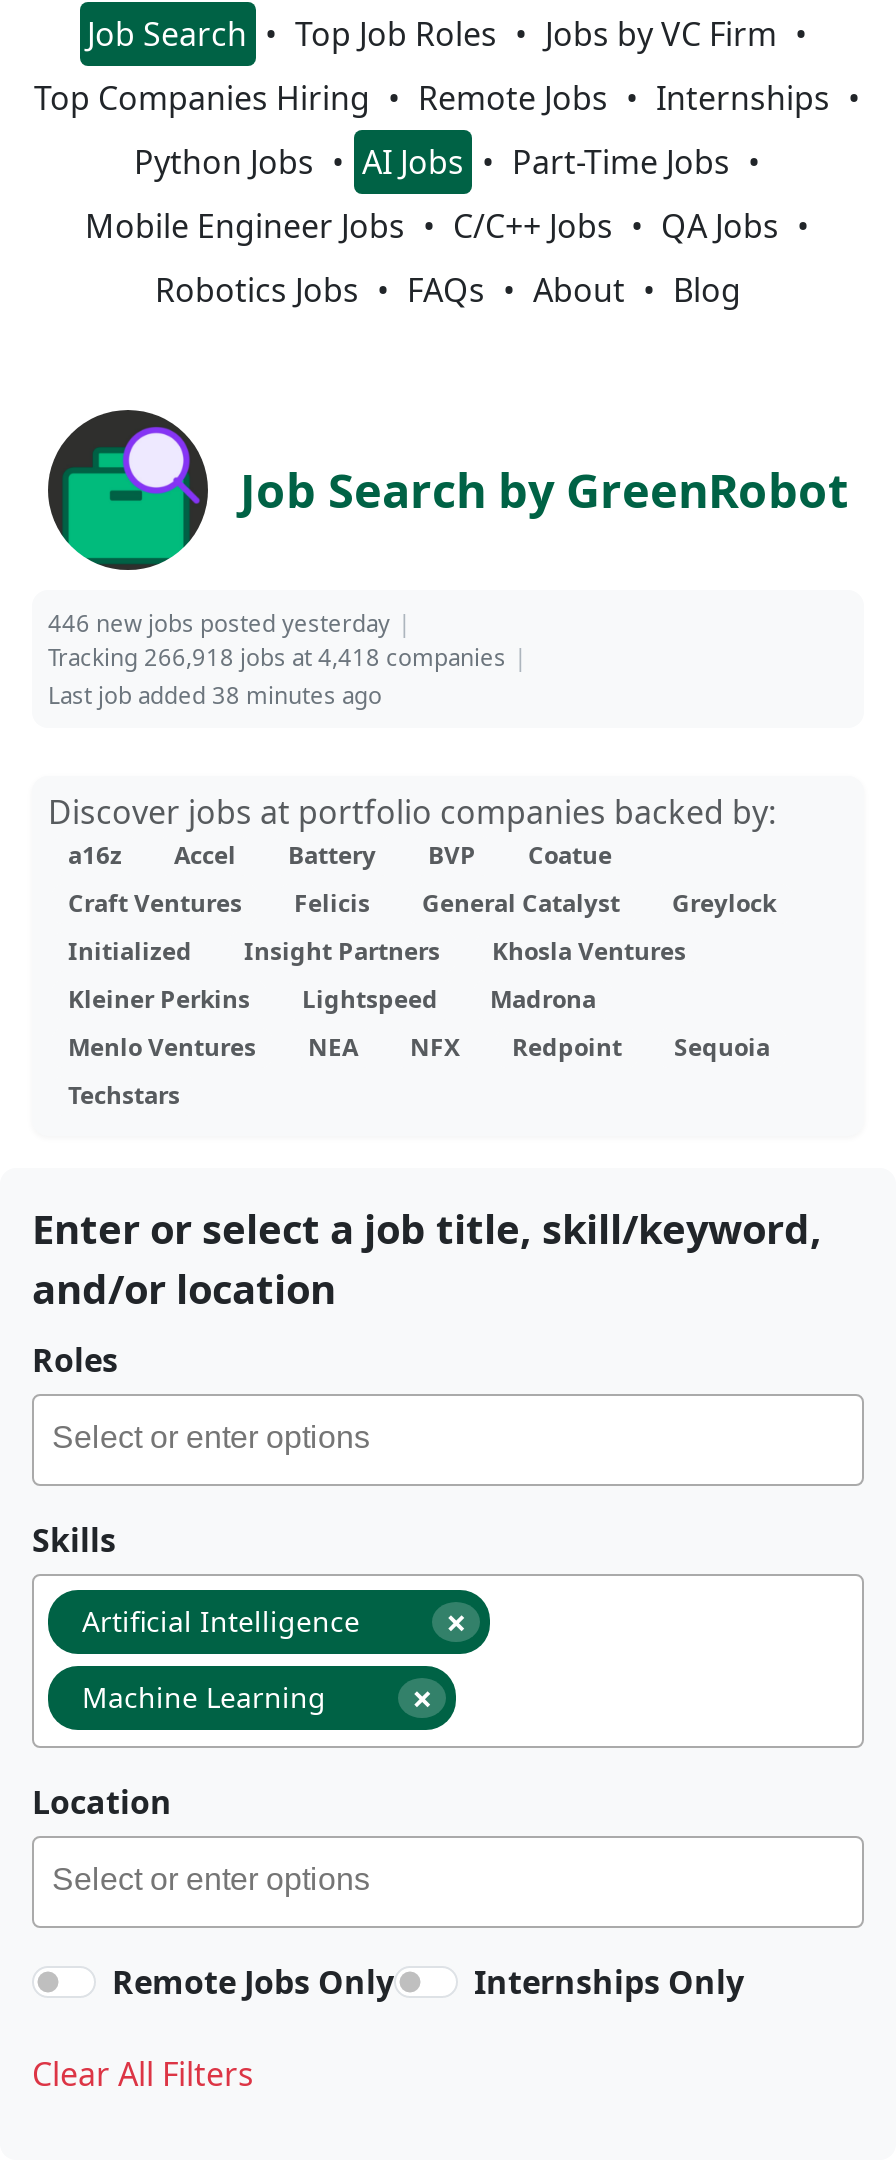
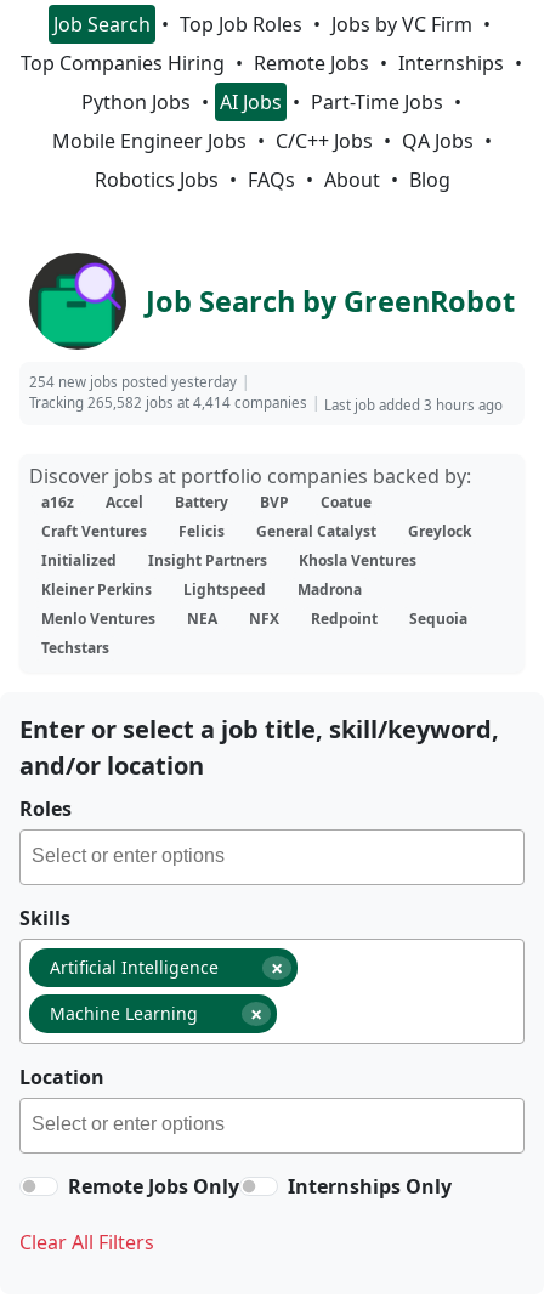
- 446 new jobs posted yesterday
+ 254 new jobs posted yesterday

- Tracking 266,918 jobs at 4,418 companies
+ Tracking 265,582 jobs at 4,414 companies

- Last job added 38 minutes ago
+ Last job added 3 hours ago
